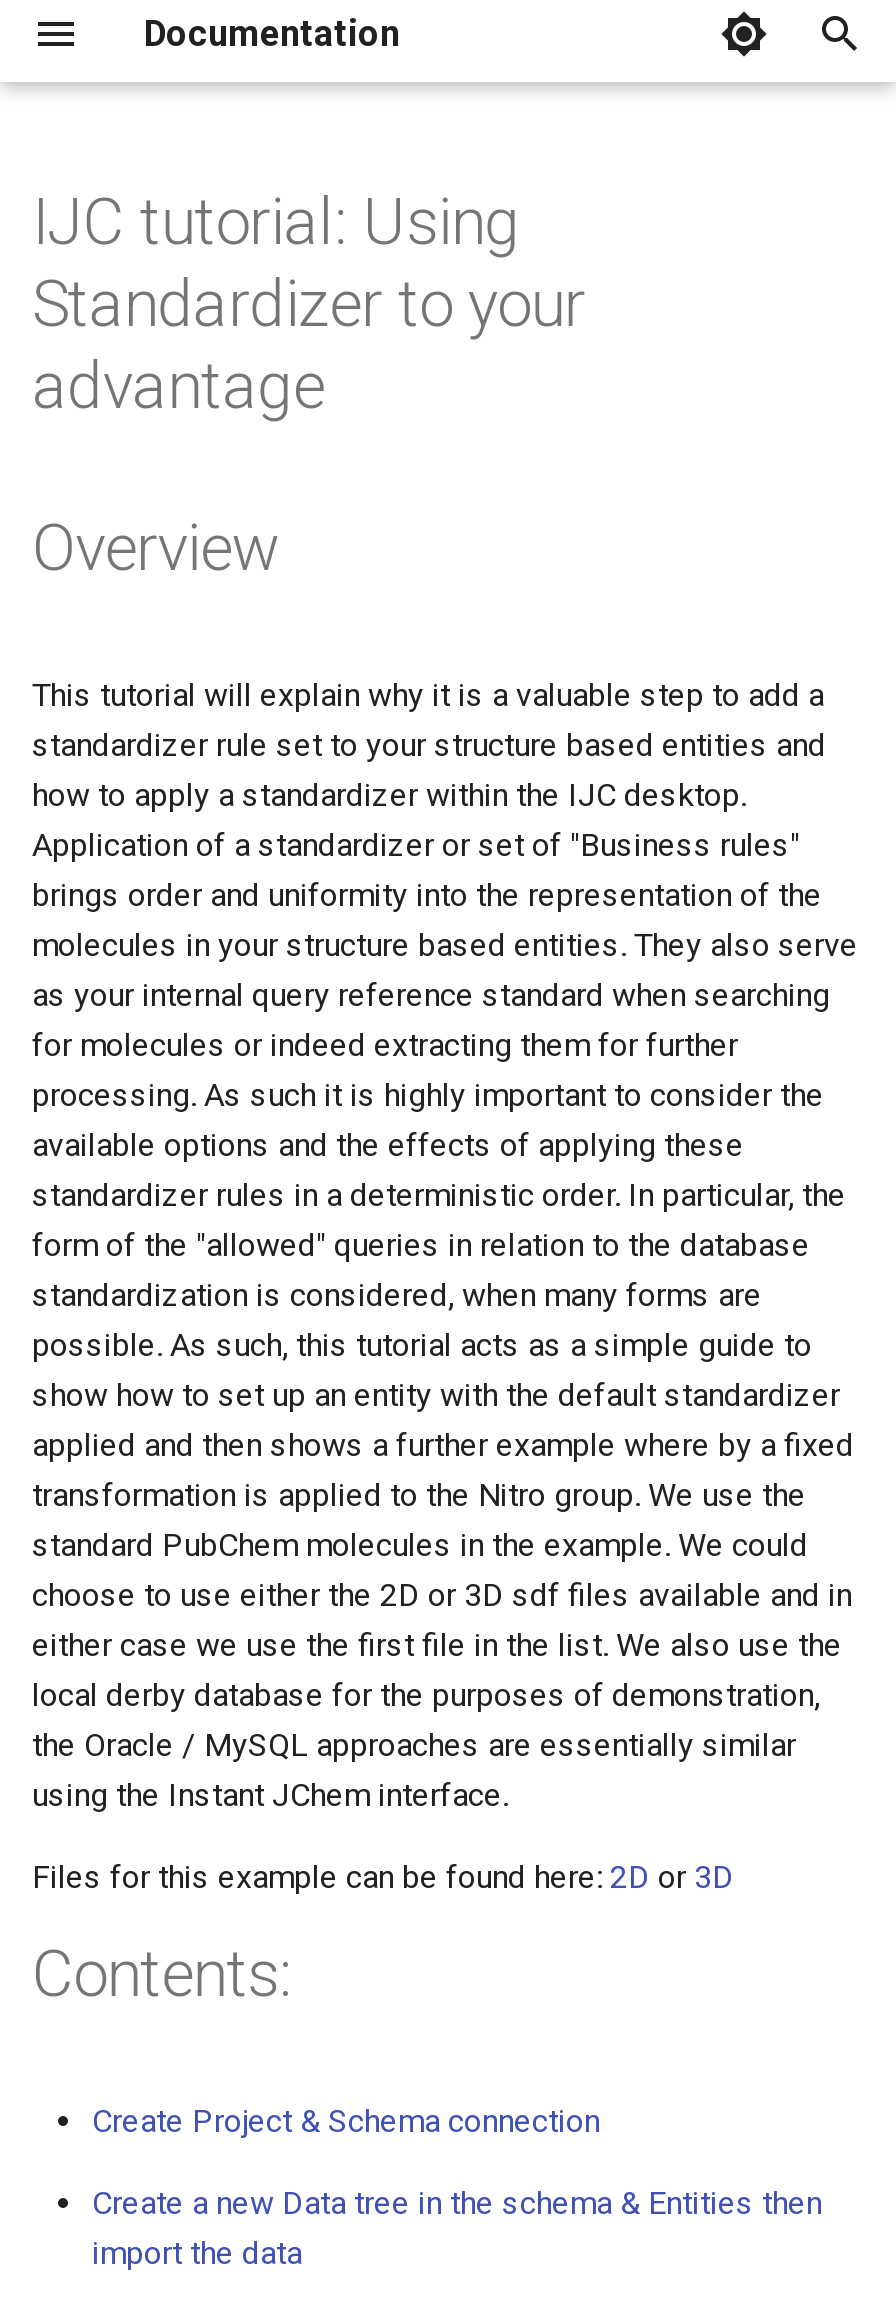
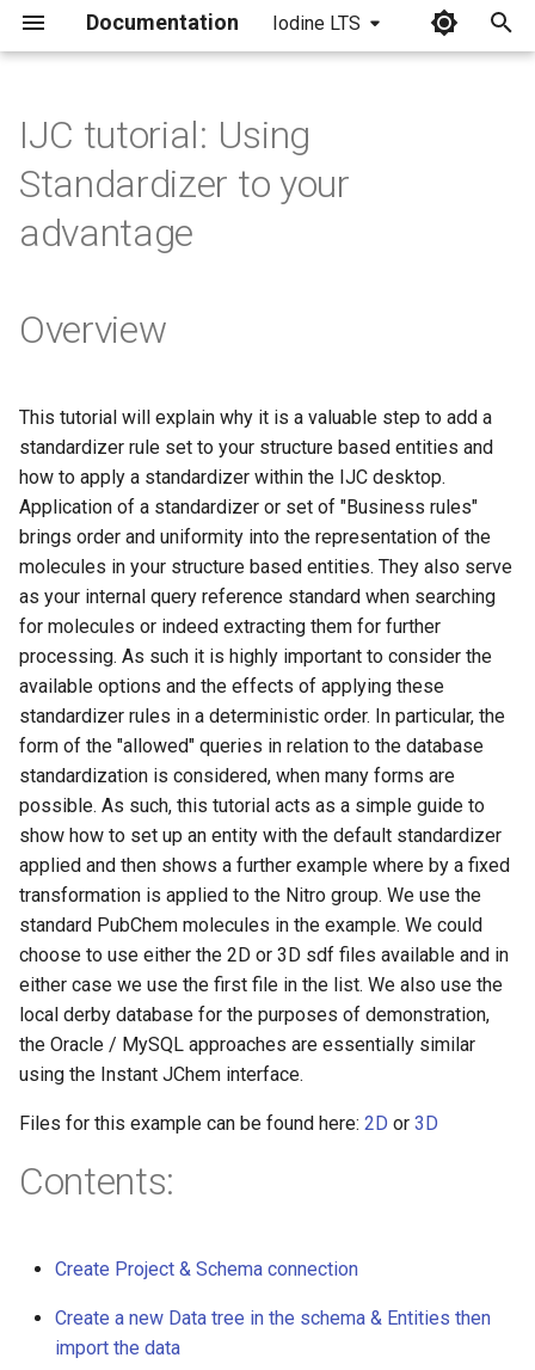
+ Iodine LTS
